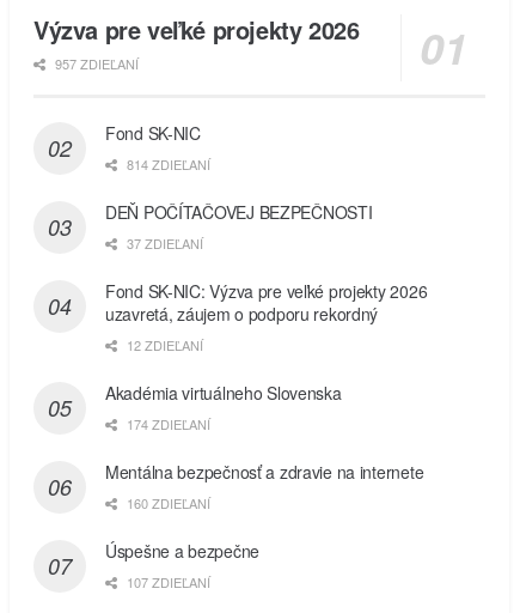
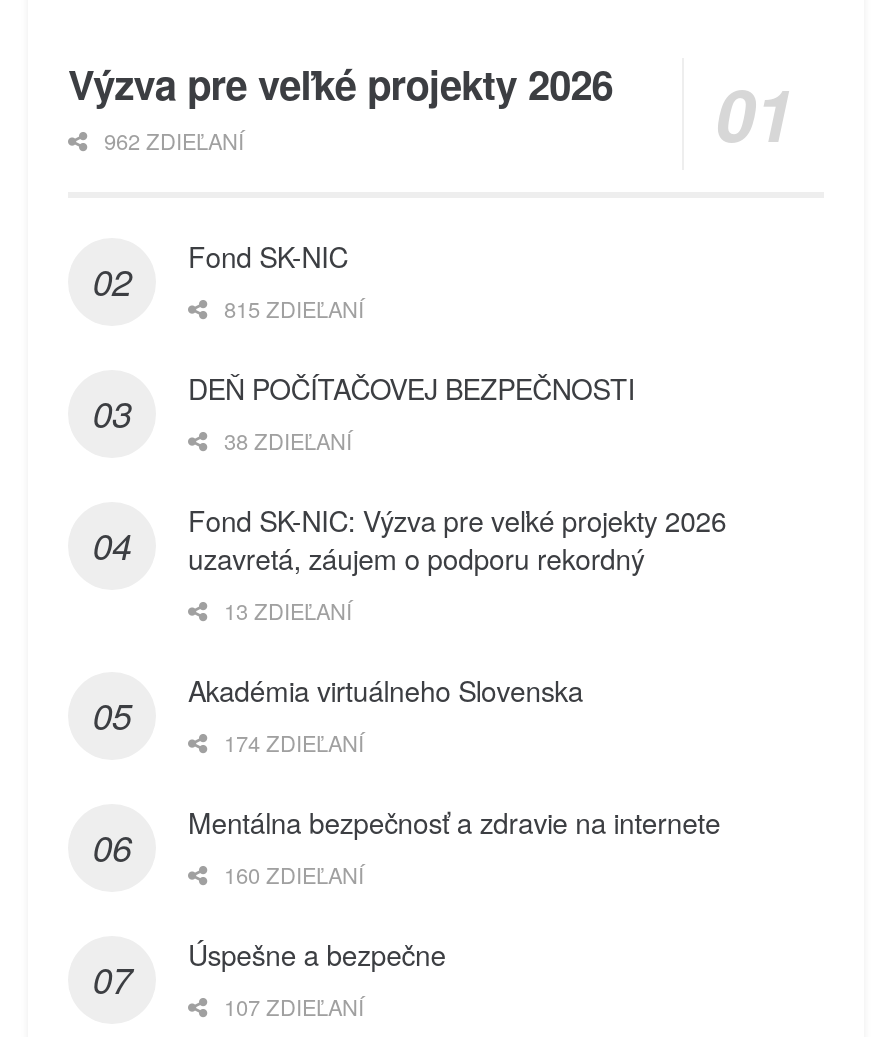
- 957 ZDIEĽANÍ
+ 962 ZDIEĽANÍ

- 814 ZDIEĽANÍ
+ 815 ZDIEĽANÍ

- 37 ZDIEĽANÍ
+ 38 ZDIEĽANÍ

- 12 ZDIEĽANÍ
+ 13 ZDIEĽANÍ
